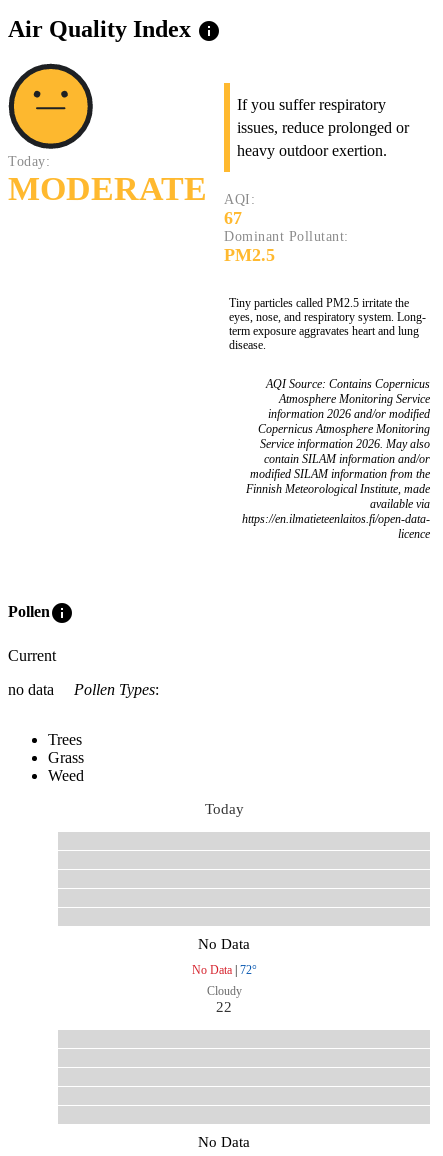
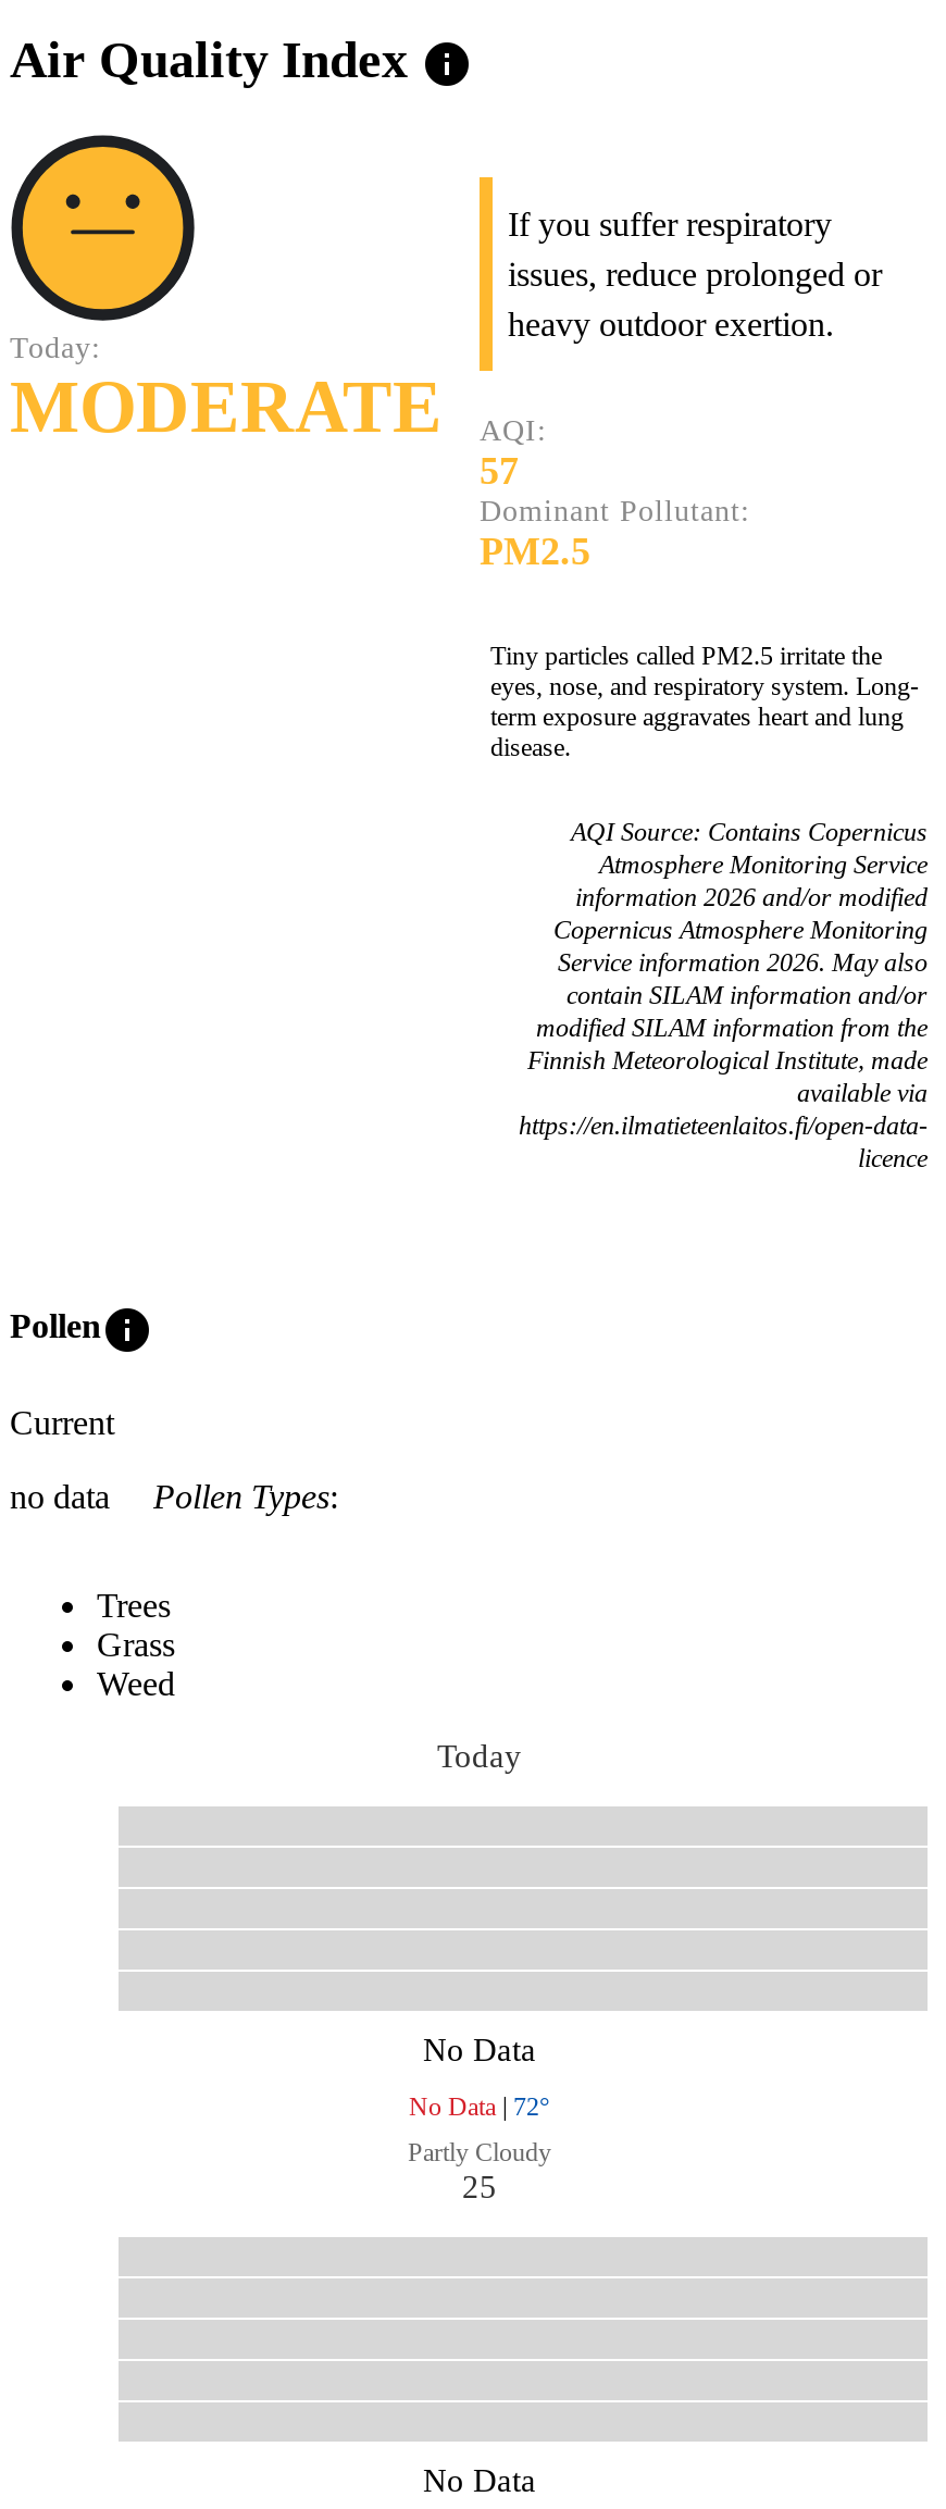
- 67
+ 57

- Cloudy
- 22
+ Partly Cloudy
+ 25
